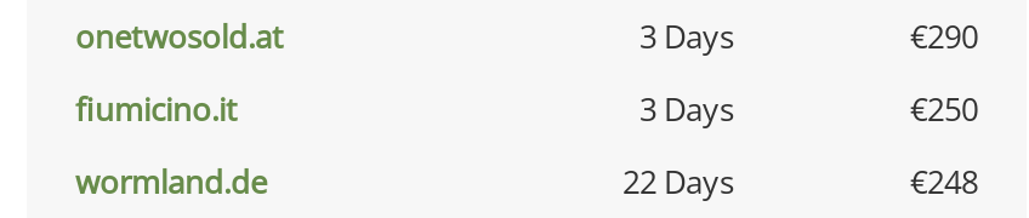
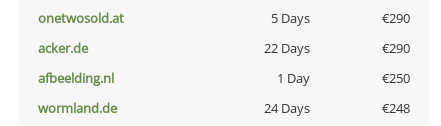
- 3 Days
+ 5 Days

- fiumicino.it
- 3 Days
+ acker.de
+ 22 Days
+ €290
+ afbeelding.nl
+ 1 Day

- 22 Days
+ 24 Days
